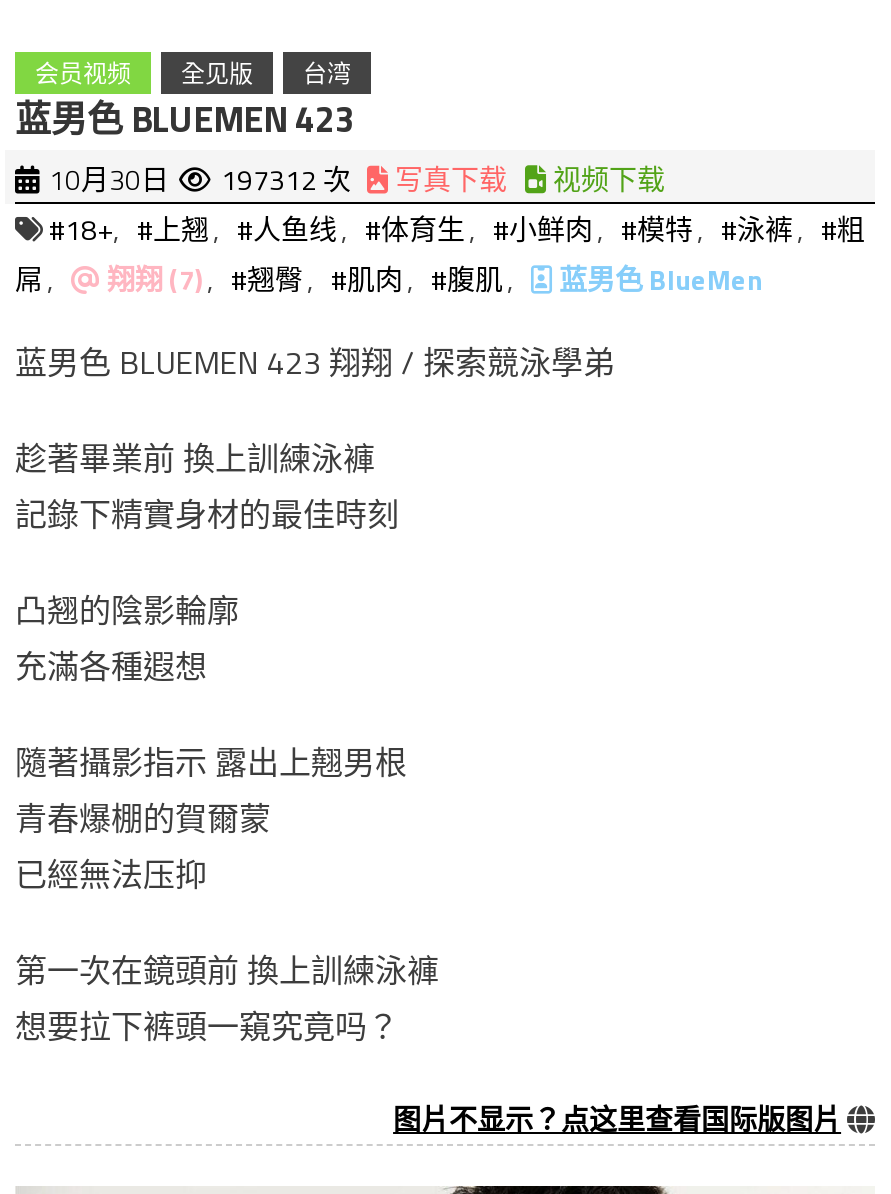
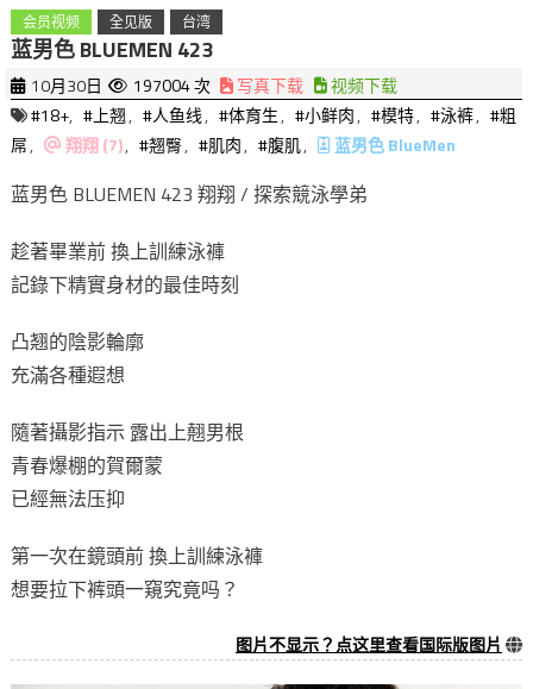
- 10月30日 197312 次 写真下载 视频下载
+ 10月30日 197004 次 写真下载 视频下载
